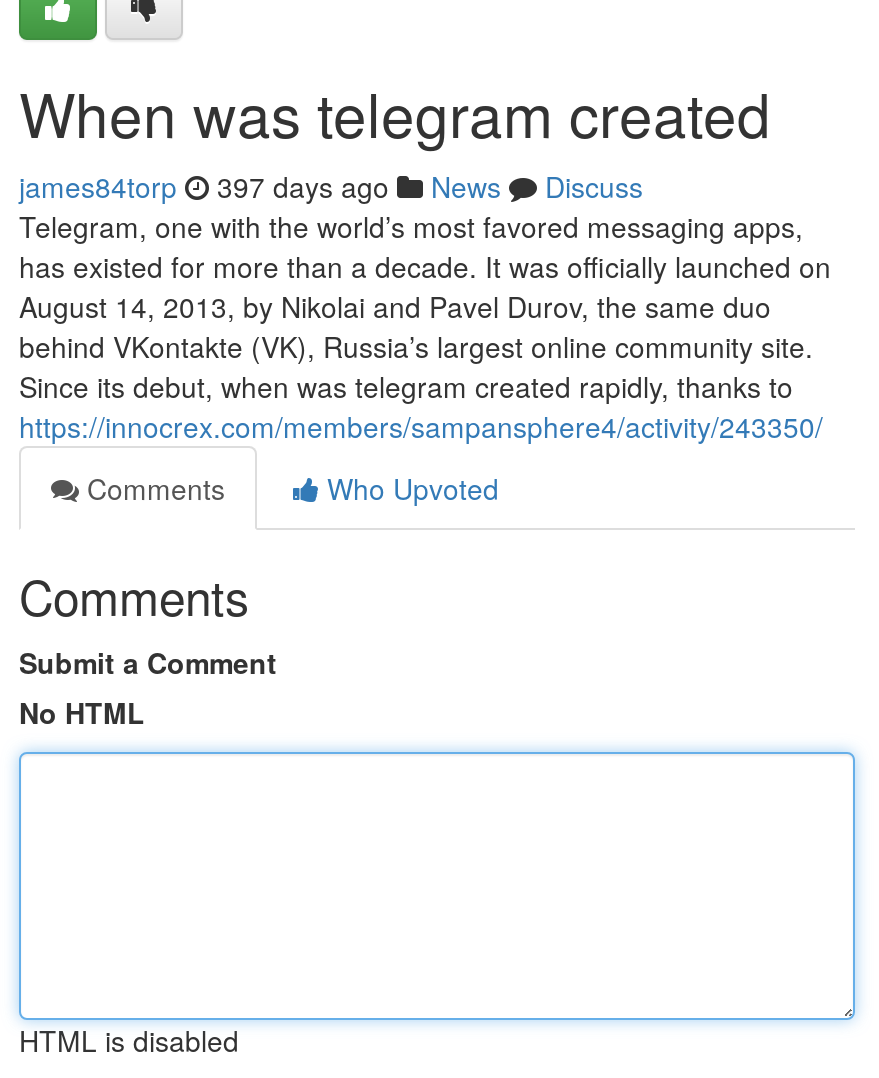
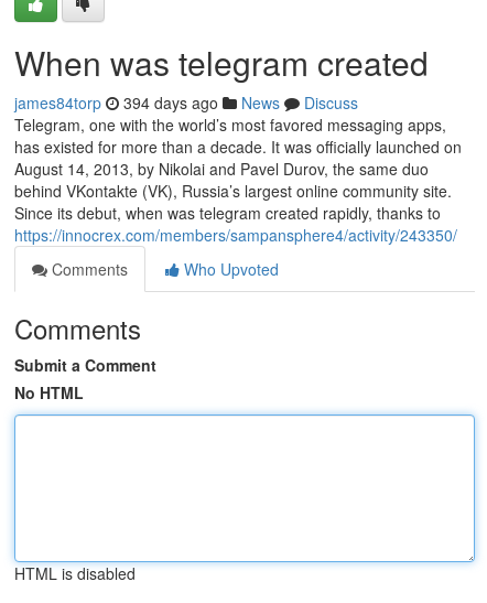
- james84torp 397 days ago News Discuss
+ james84torp 394 days ago News Discuss
